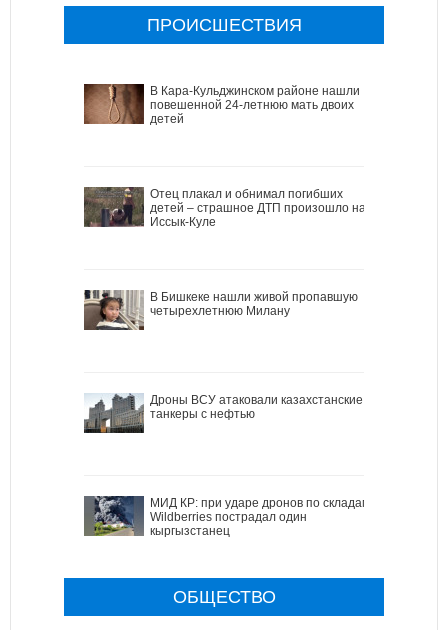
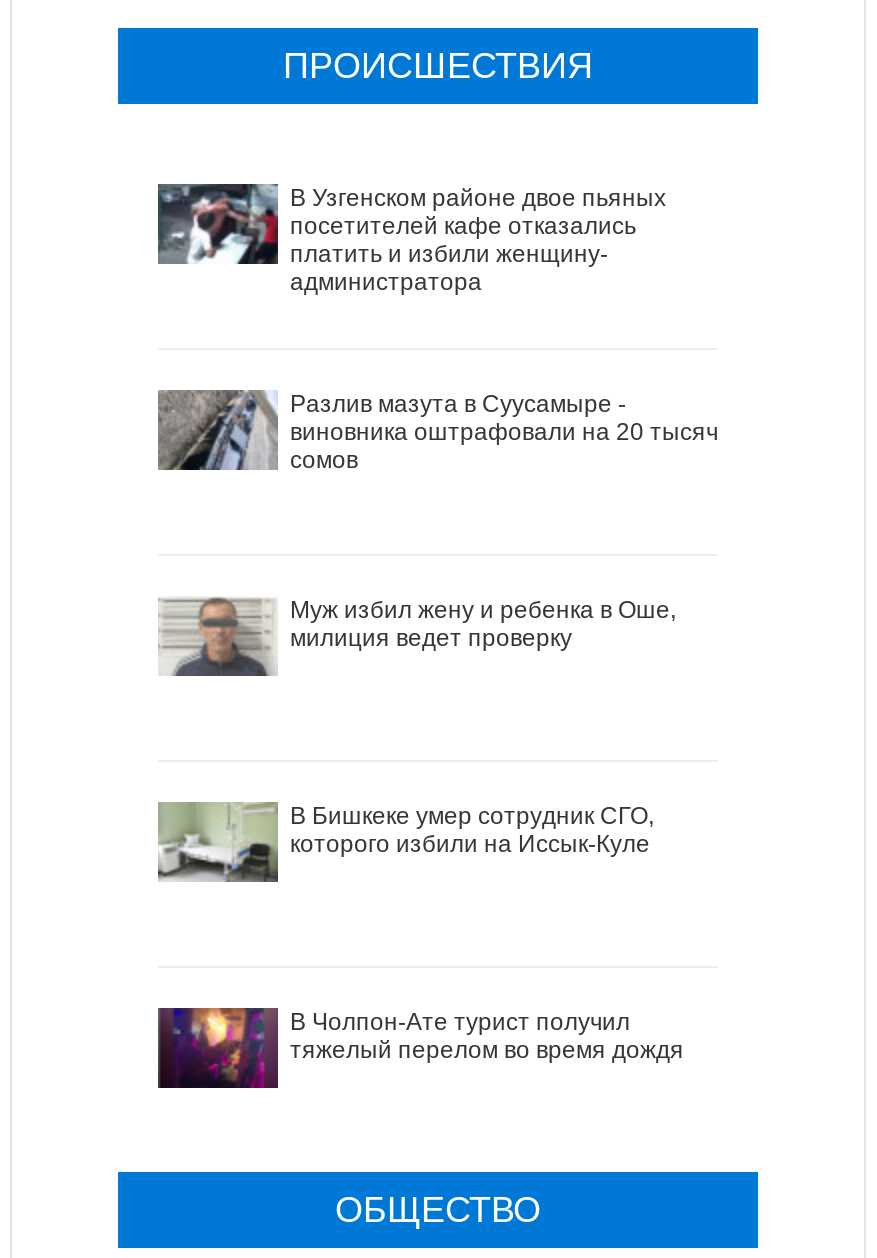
- [image]
- В Кара-Кульджинском районе нашли
- повешенной 24-летнюю мать двоих
- детей
+ [image]
+ В Узгенском районе двое пьяных
+ посетителей кафе отказались
+ платить и избили женщину-
+ администратора

- [image]
- Отец плакал и обнимал погибших
- детей – страшное ДТП произошло на
- Иссык-Куле
+ [image]
+ Разлив мазута в Суусамыре -
+ виновника оштрафовали на 20 тысяч
+ сомов

- [image]
- В Бишкеке нашли живой пропавшую
- четырехлетнюю Милану
+ [image]
+ Муж избил жену и ребенка в Оше,
+ милиция ведет проверку

- [image]
- Дроны ВСУ атаковали казахстанские
- танкеры с нефтью
+ [image]
+ В Бишкеке умер сотрудник СГО,
+ которого избили на Иссык-Куле

- [image]
- МИД КР: при ударе дронов по складам
- Wildberries пострадал один
- кыргызстанец
+ [image]
+ В Чолпон-Ате турист получил
+ тяжелый перелом во время дождя
